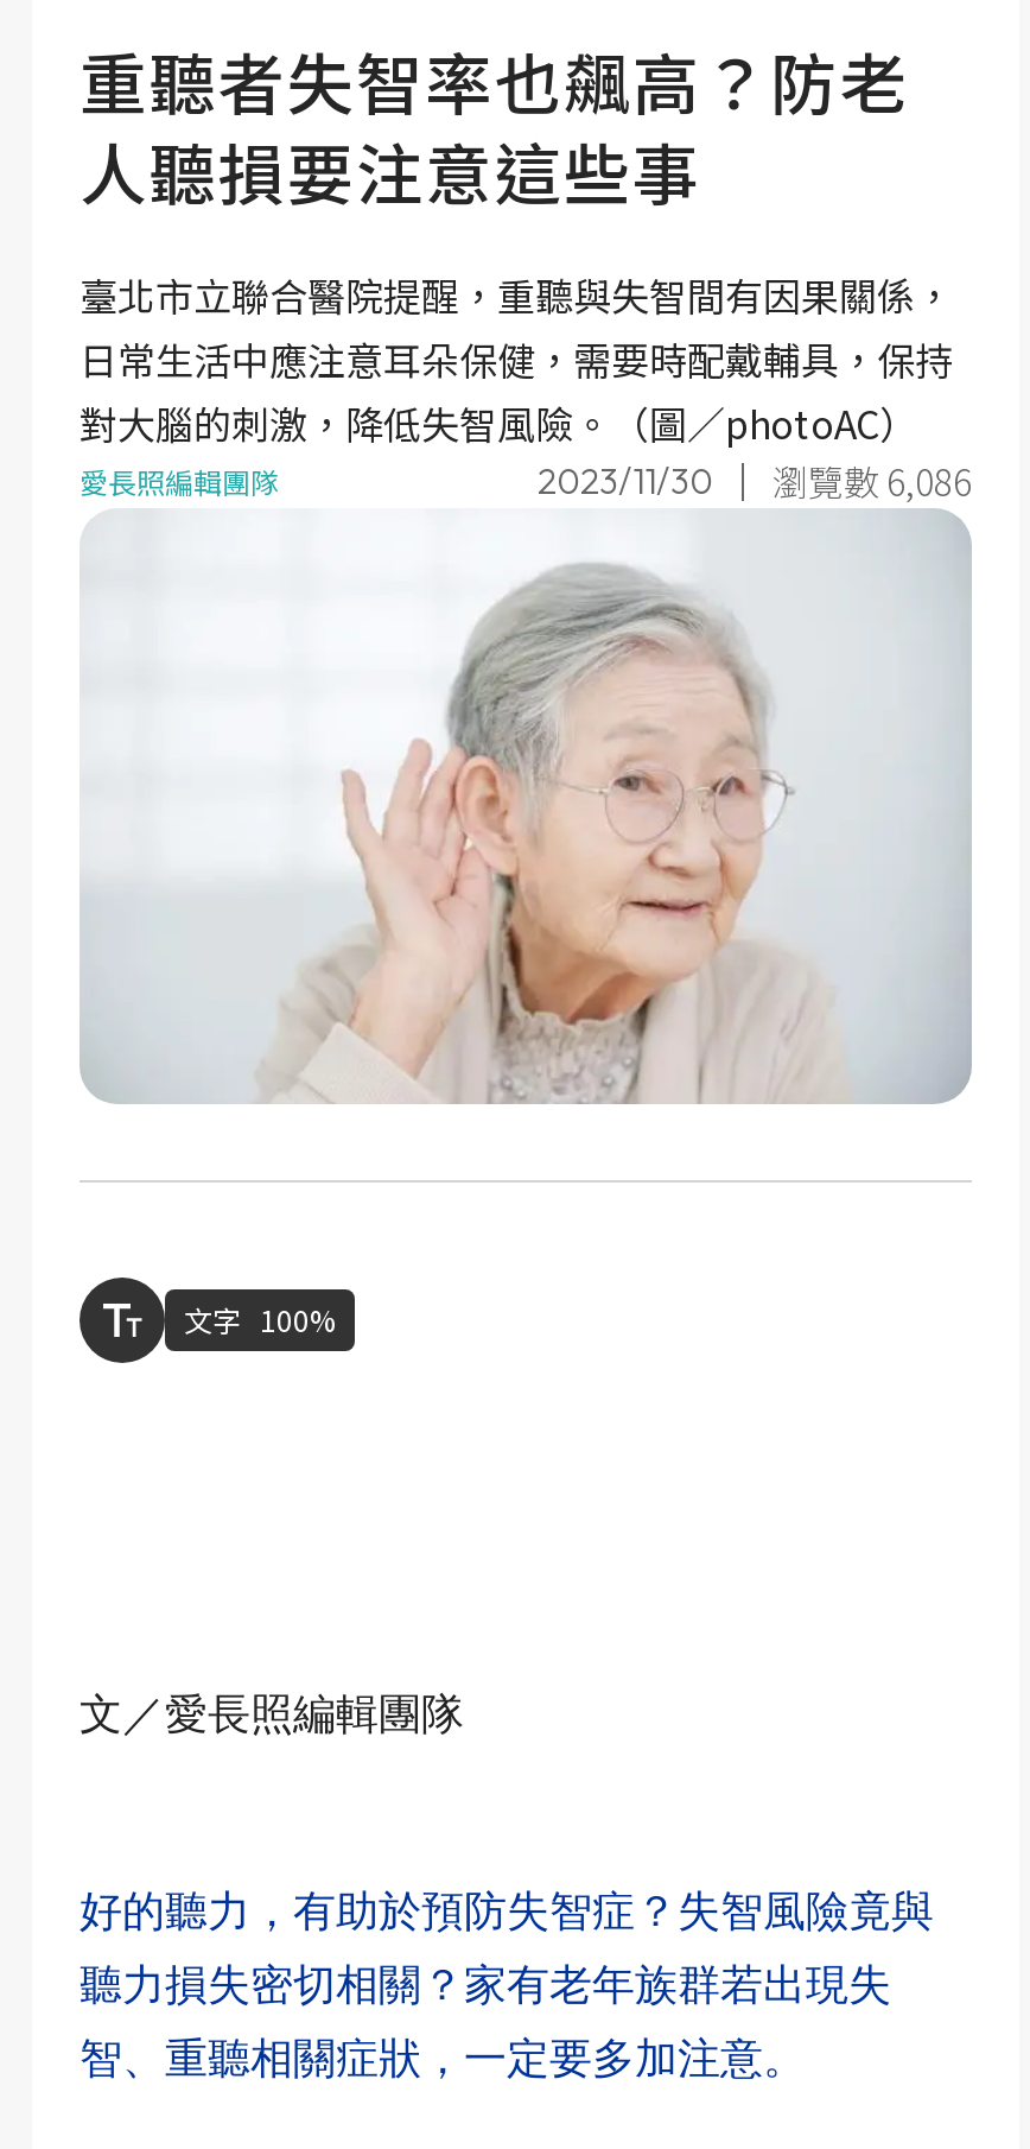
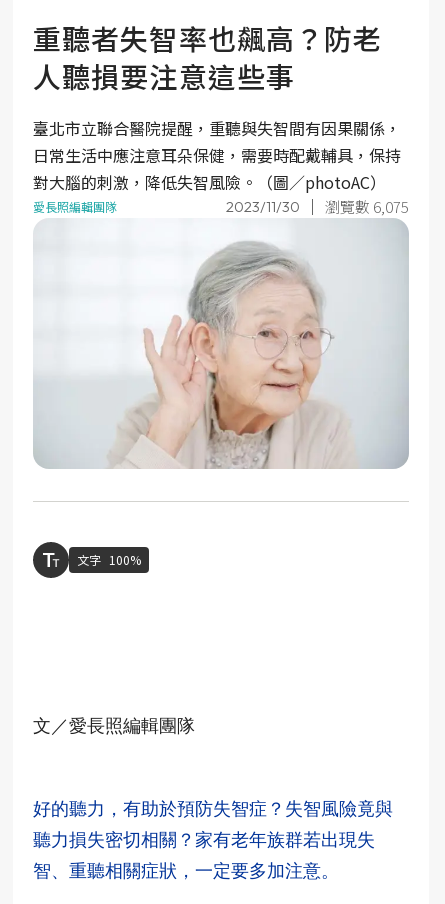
- 2023/11/30 瀏覽數 6,086
+ 2023/11/30 瀏覽數 6,075
